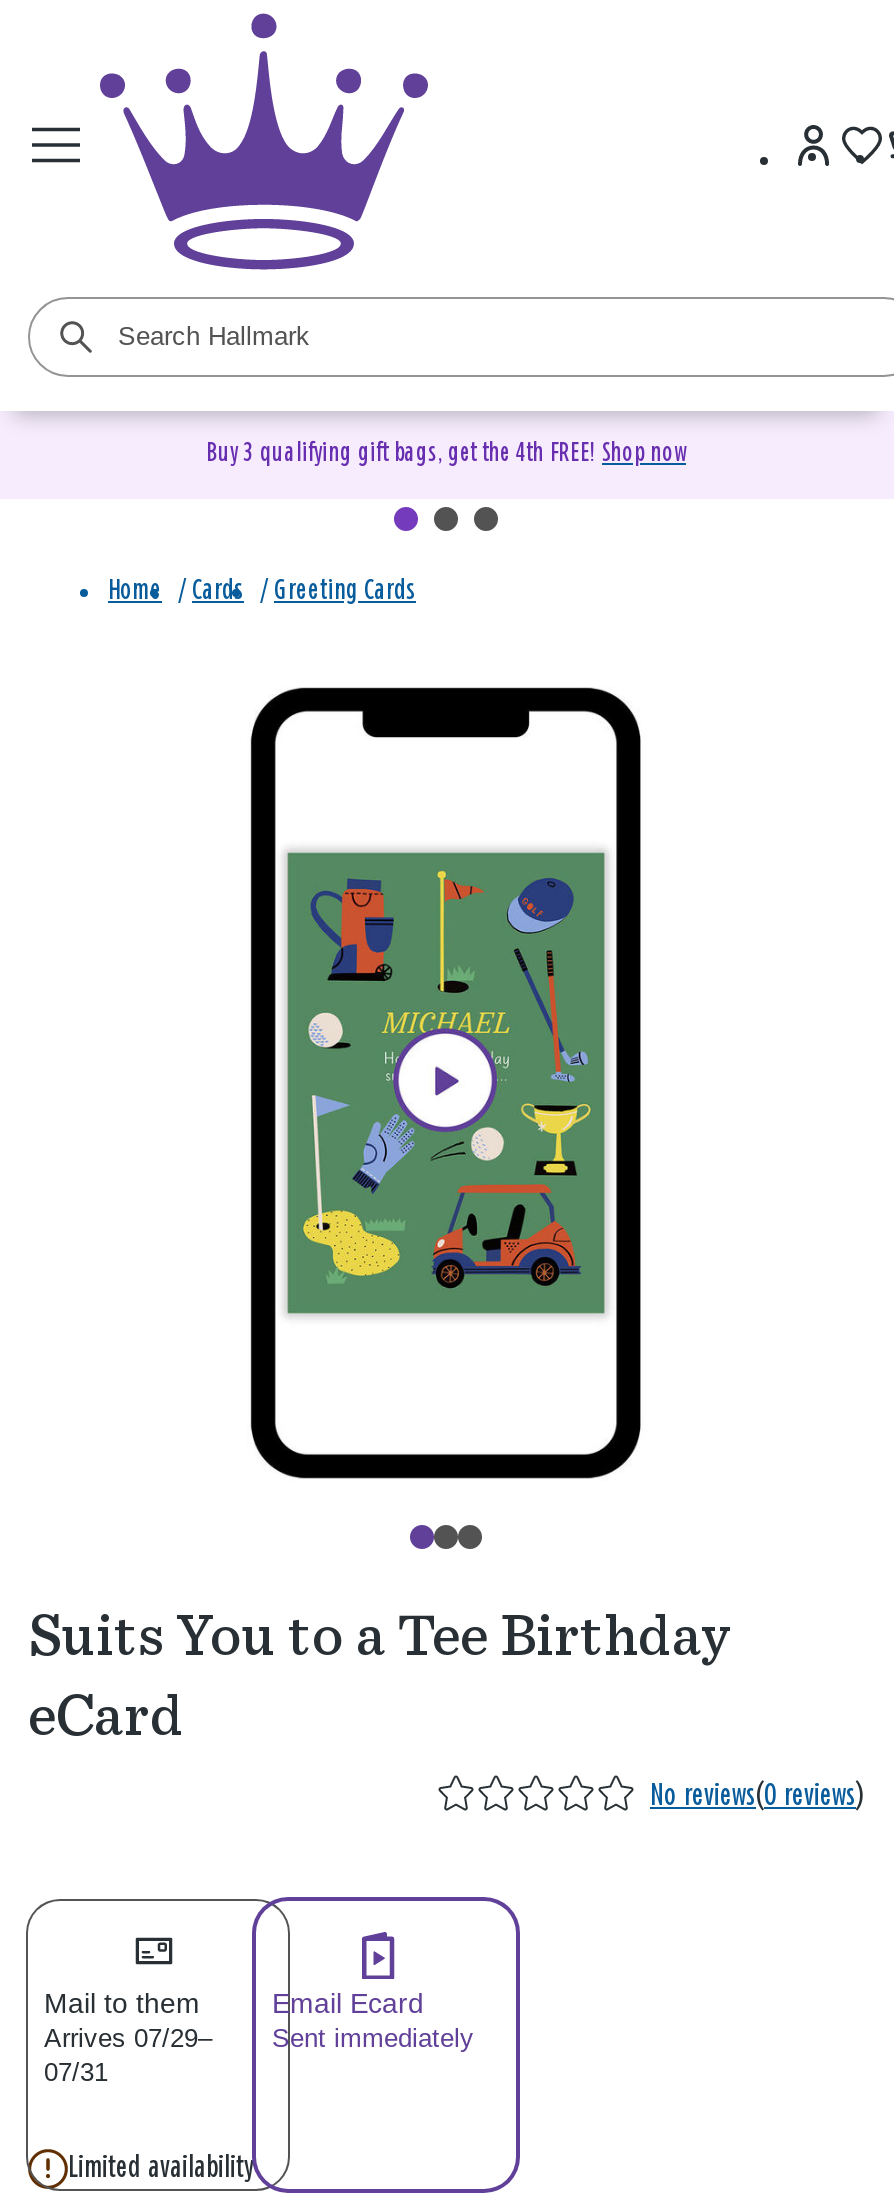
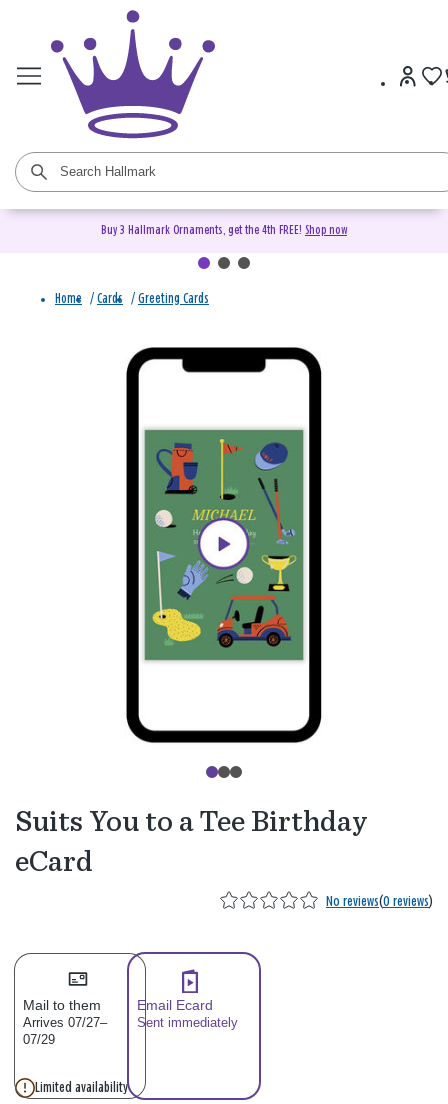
- Buy 3 qualifying gift bags, get the 4th FREE! Shop now
+ Buy 3 Hallmark Ornaments, get the 4th FREE! Shop now

- Arrives 07/29–
+ Arrives 07/27–

- 07/31
+ 07/29
